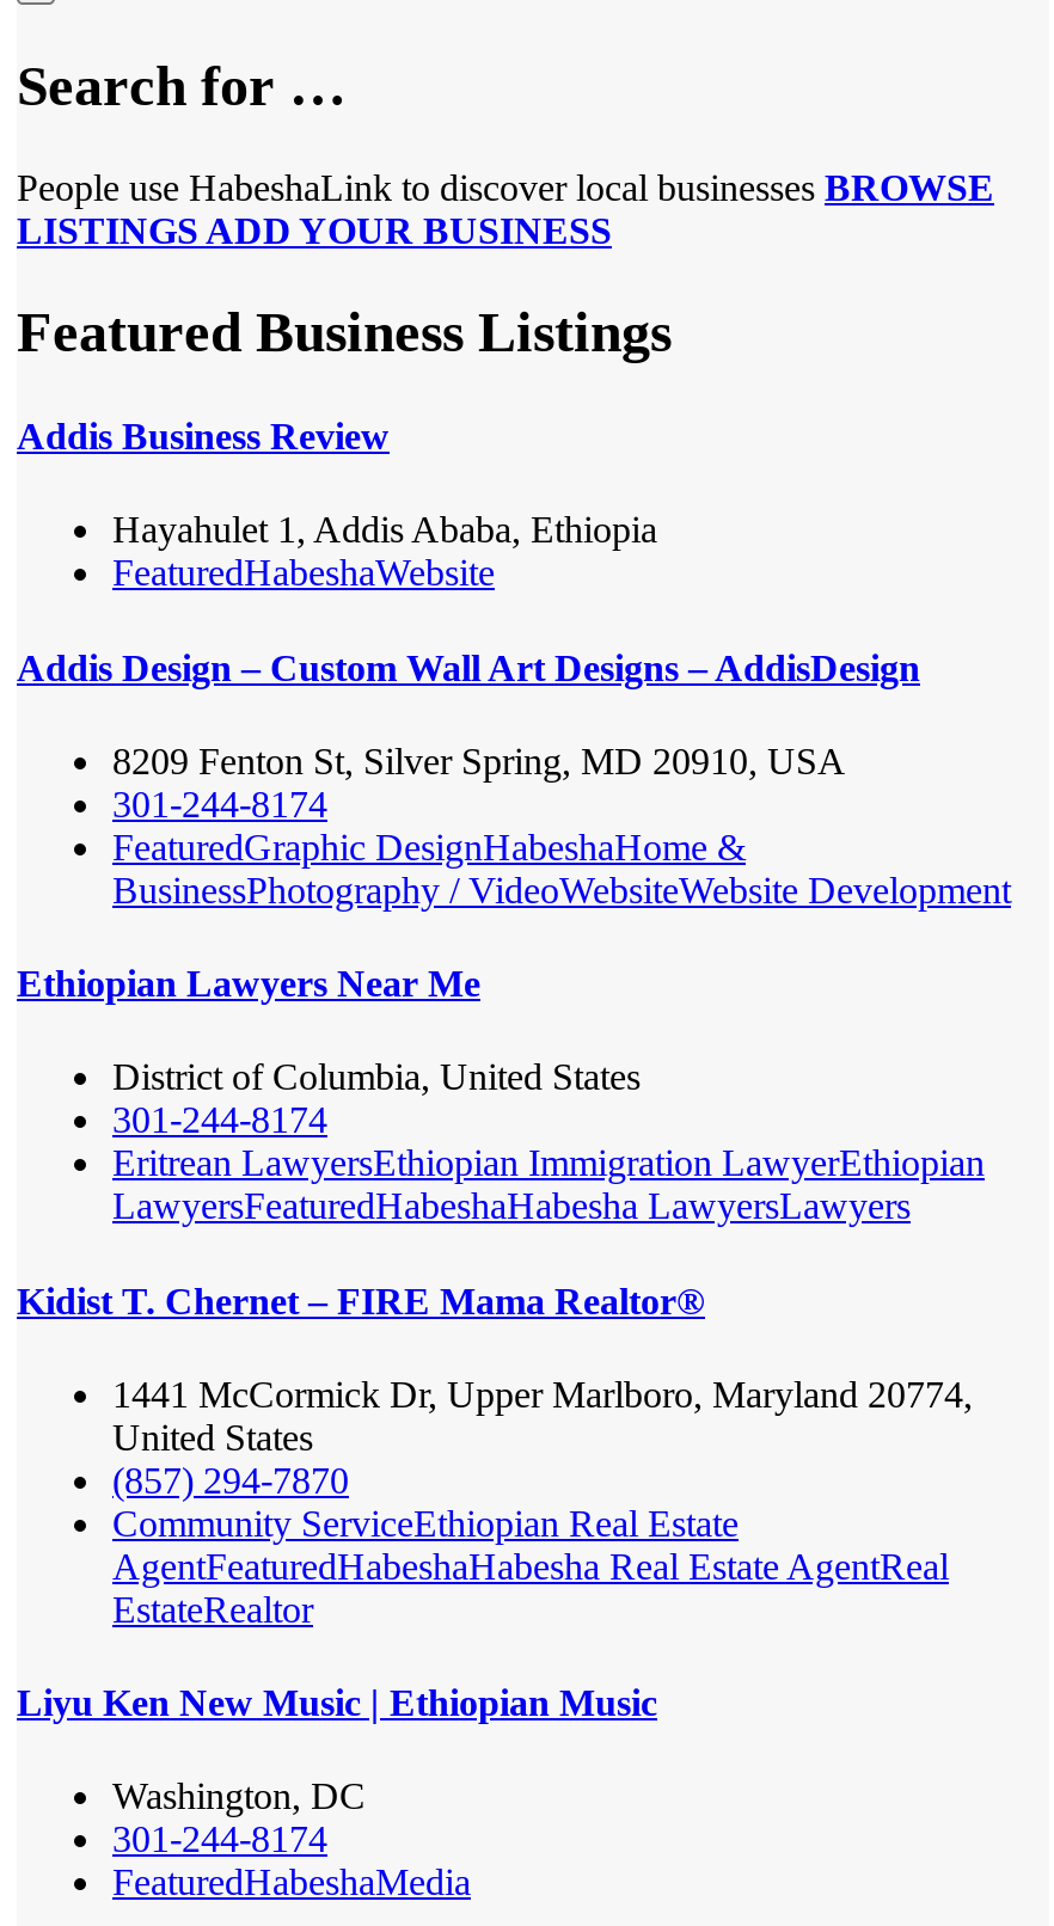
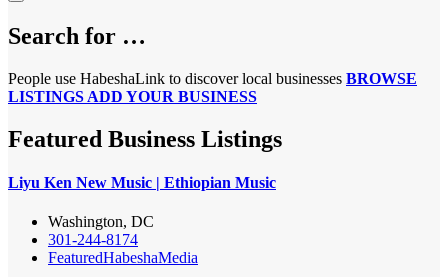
- Addis Business Review
- Hayahulet 1, Addis Ababa, Ethiopia
- FeaturedHabeshaWebsite
- Addis Design – Custom Wall Art Designs – AddisDesign
- 8209 Fenton St, Silver Spring, MD 20910, USA
- 301-244-8174
- FeaturedGraphic DesignHabeshaHome &
- BusinessPhotography / VideoWebsiteWebsite Development
- Ethiopian Lawyers Near Me
- District of Columbia, United States
- 301-244-8174
- Eritrean LawyersEthiopian Immigration LawyerEthiopian
- LawyersFeaturedHabeshaHabesha LawyersLawyers
- Kidist T. Chernet – FIRE Mama Realtor®
- 1441 McCormick Dr, Upper Marlboro, Maryland 20774,
- United States
- (857) 294-7870
- Community ServiceEthiopian Real Estate
- AgentFeaturedHabeshaHabesha Real Estate AgentReal
- EstateRealtor
